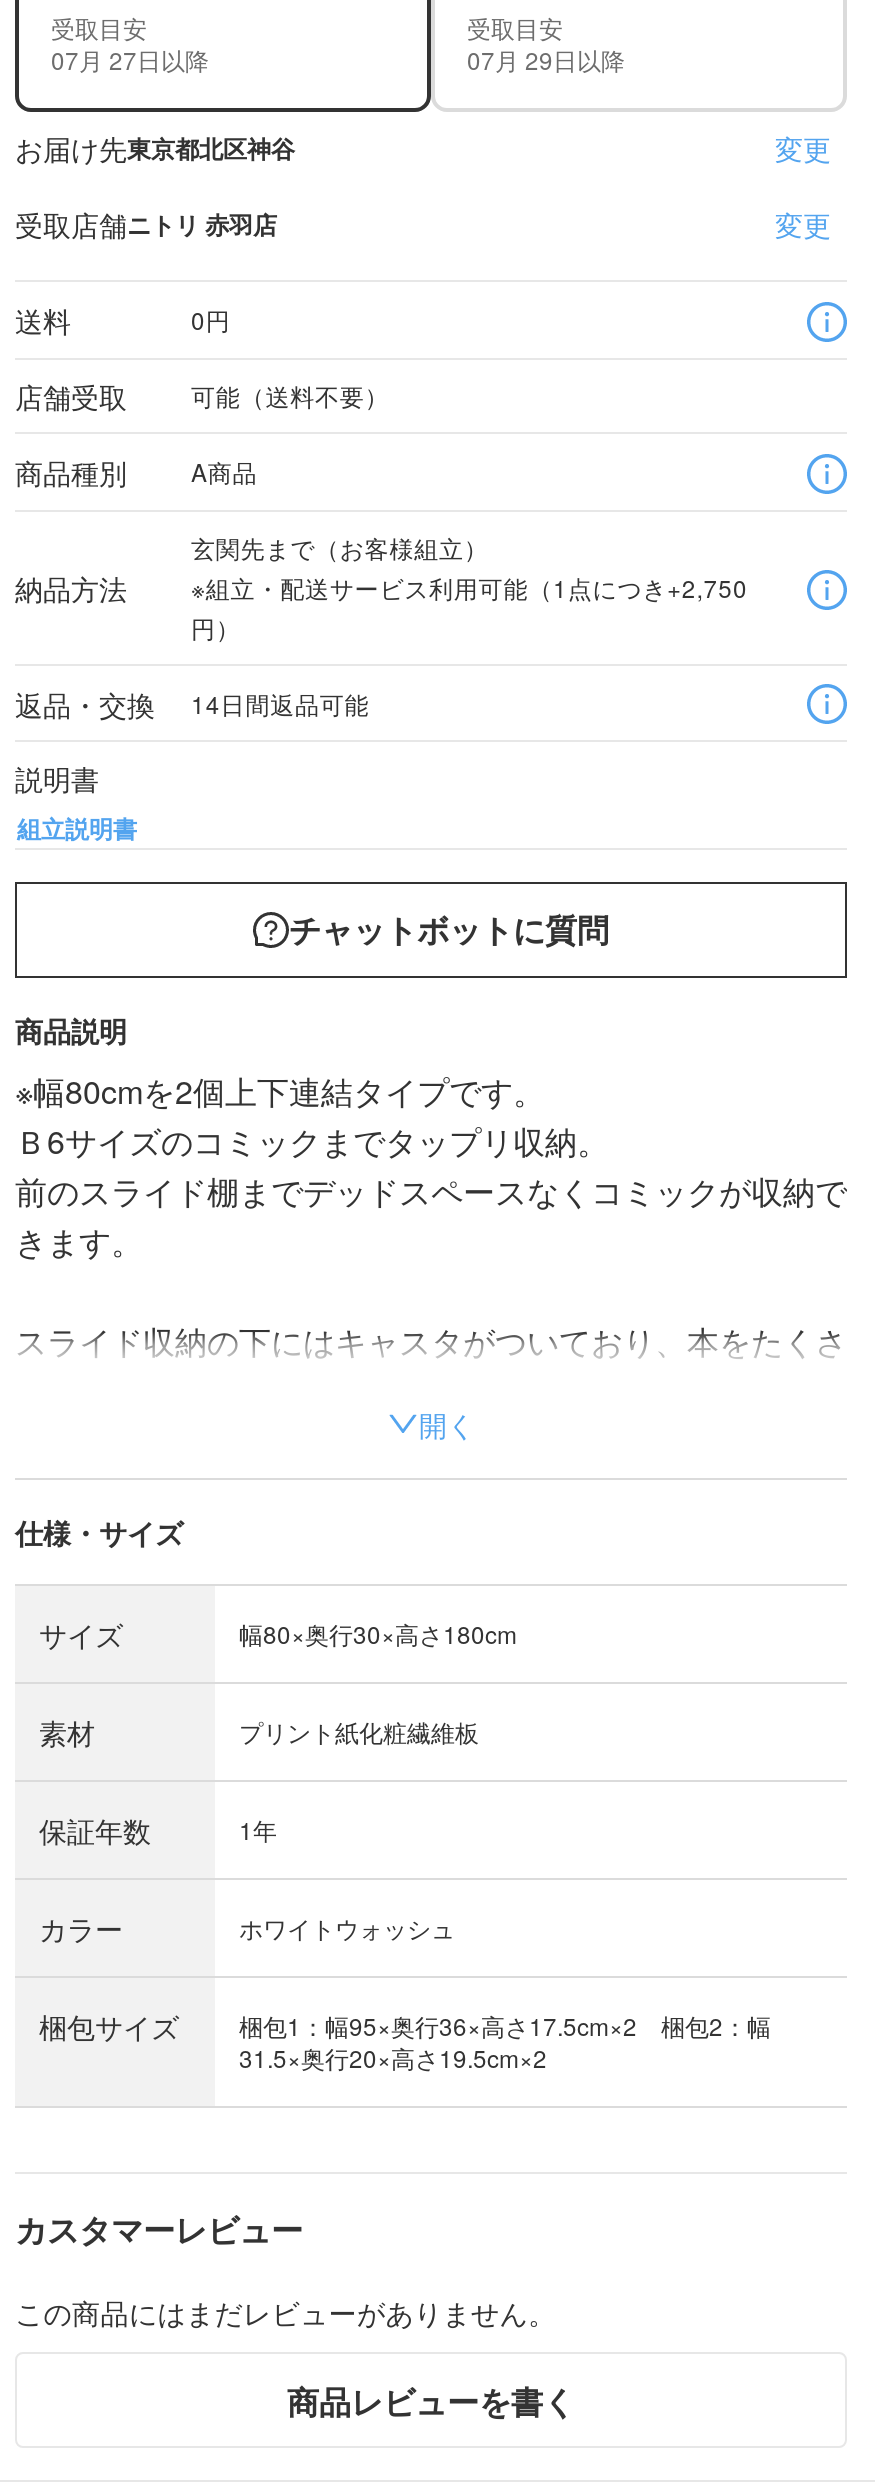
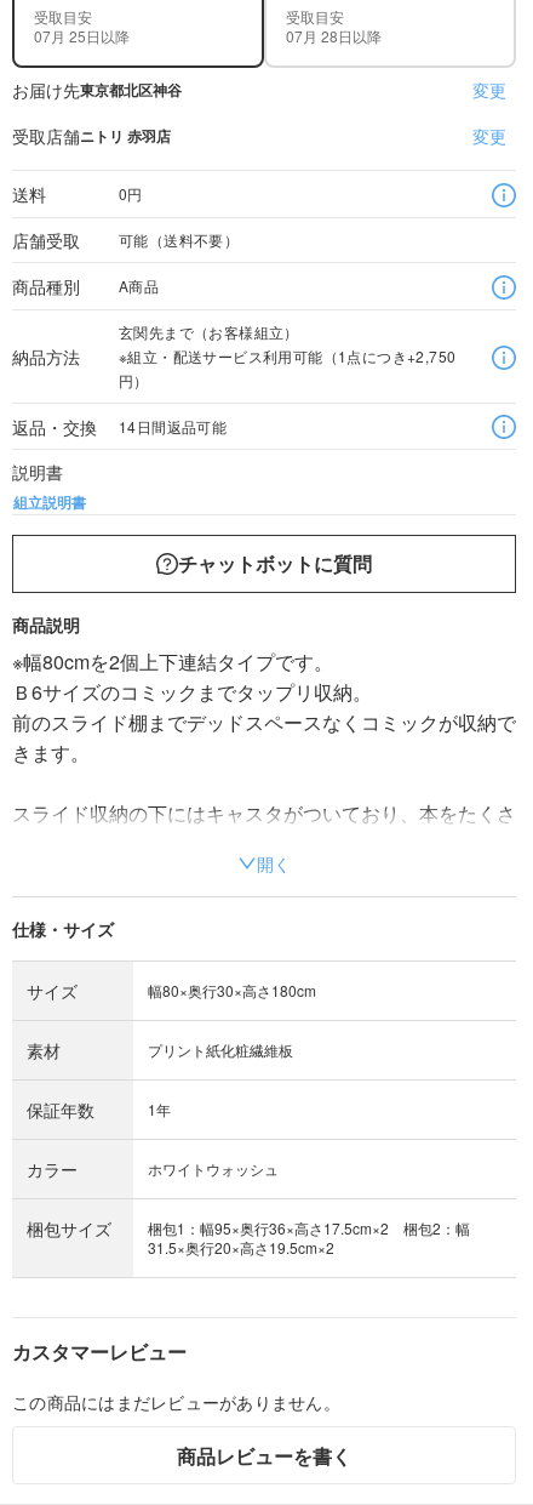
- 07月 27日以降
+ 07月 25日以降

- 07月 29日以降
+ 07月 28日以降
